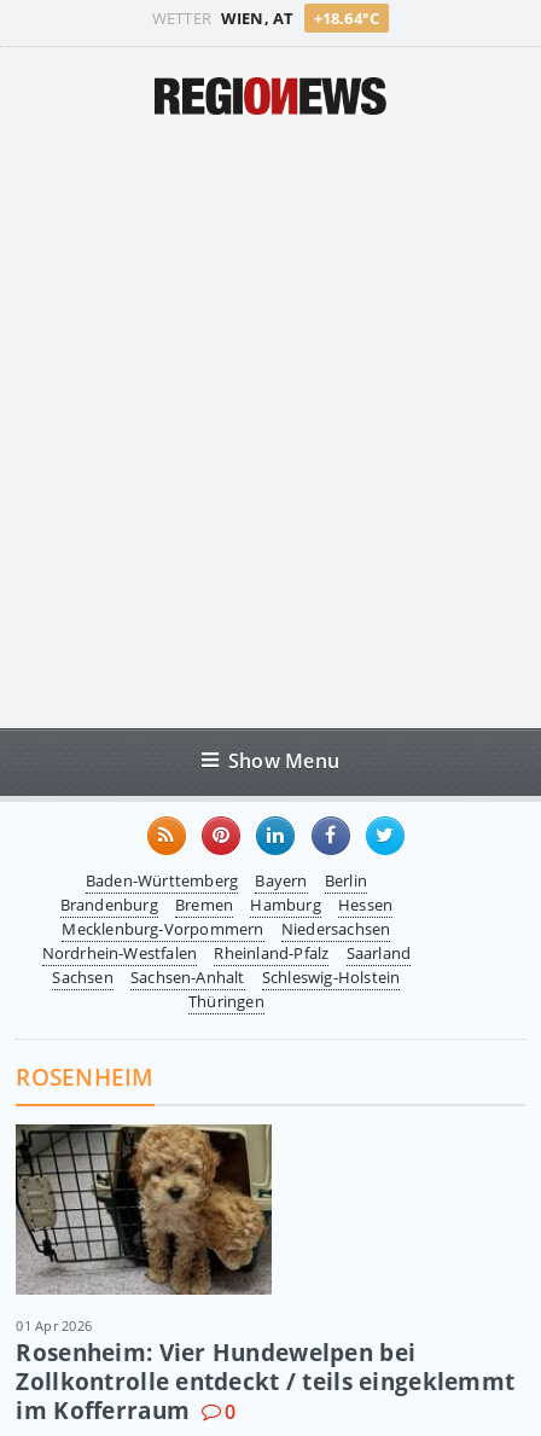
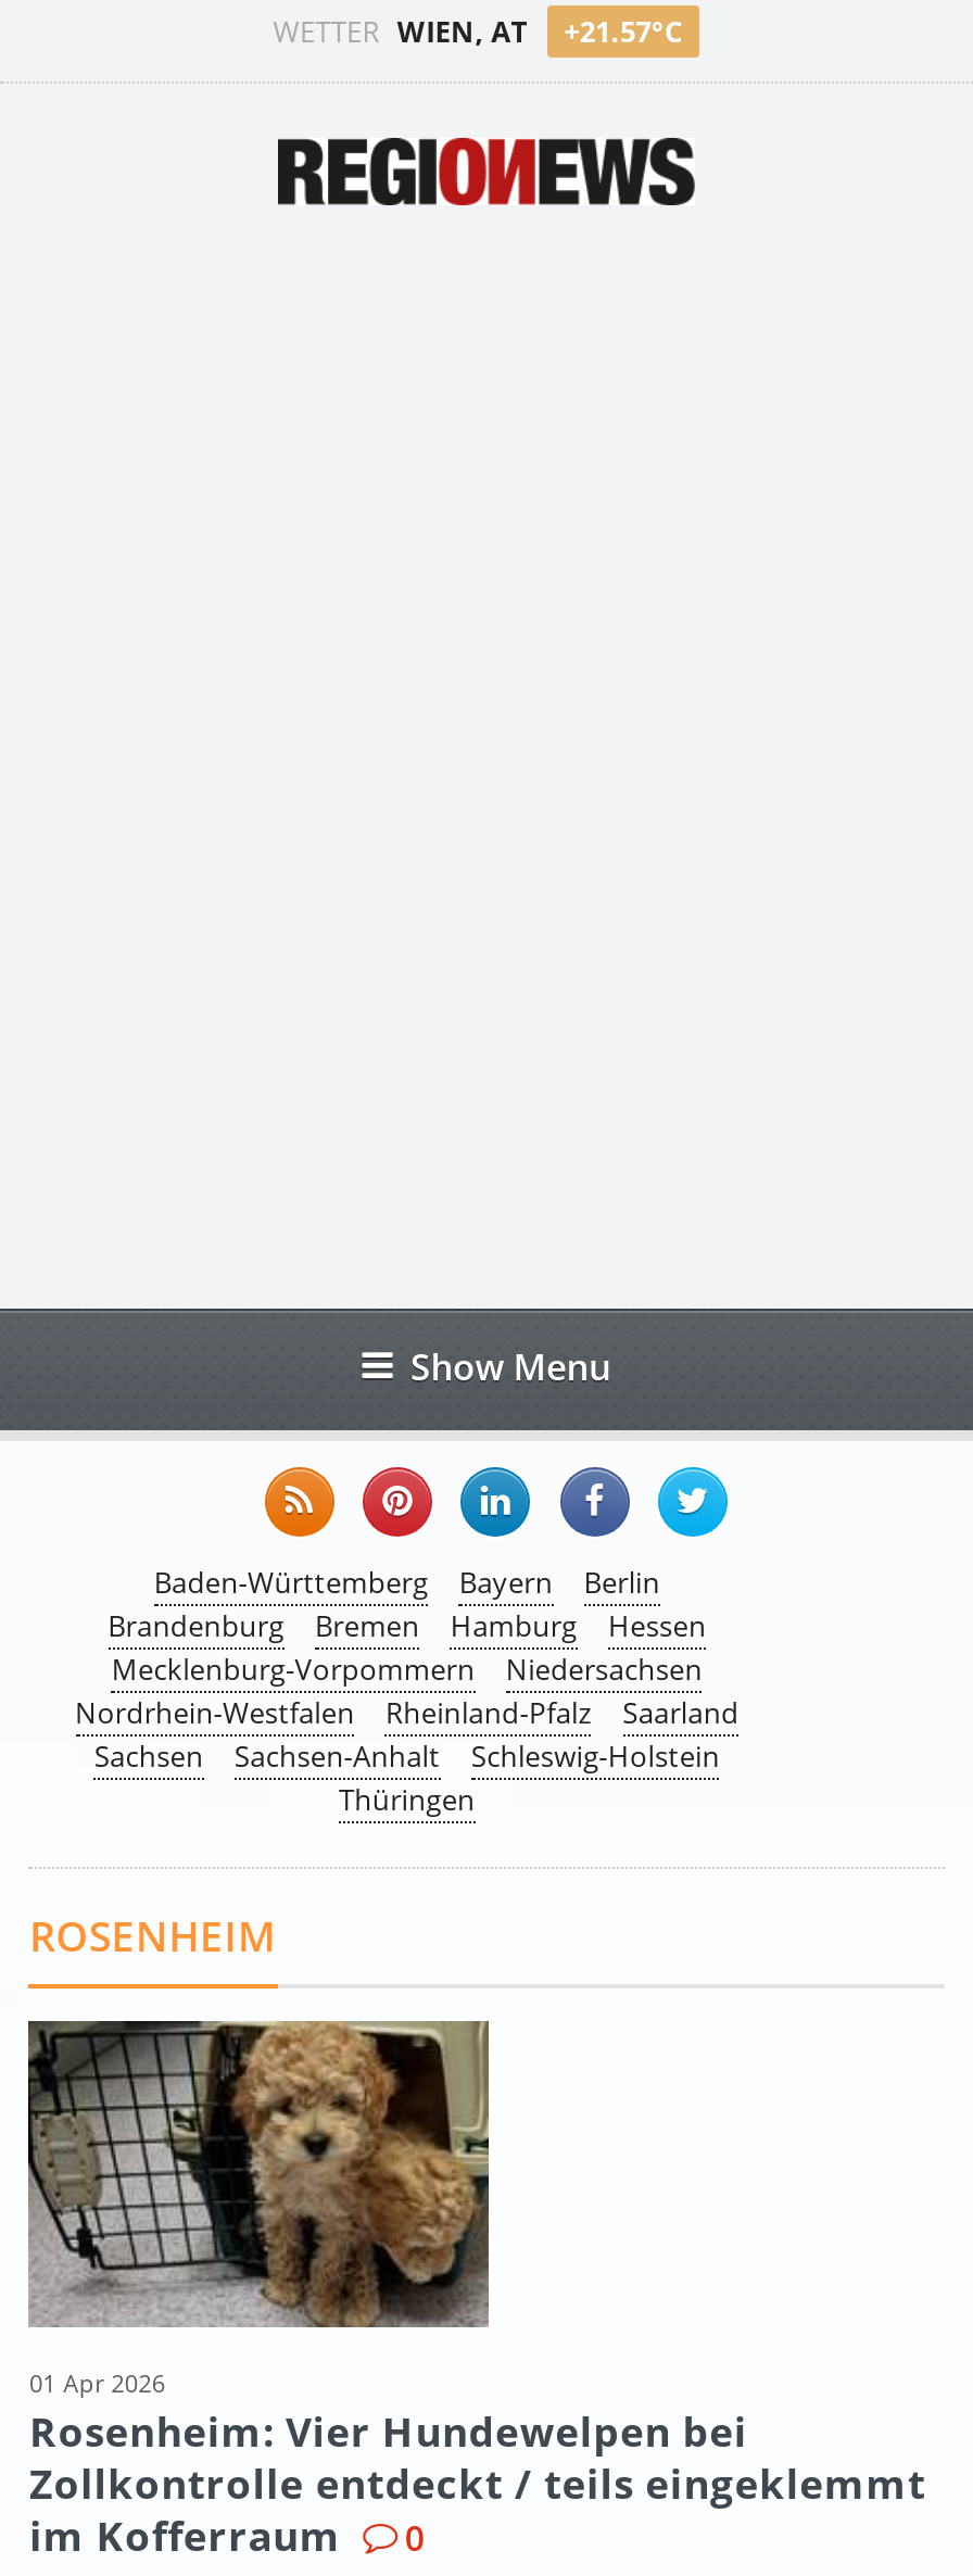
- +18.64°C
+ +21.57°C
